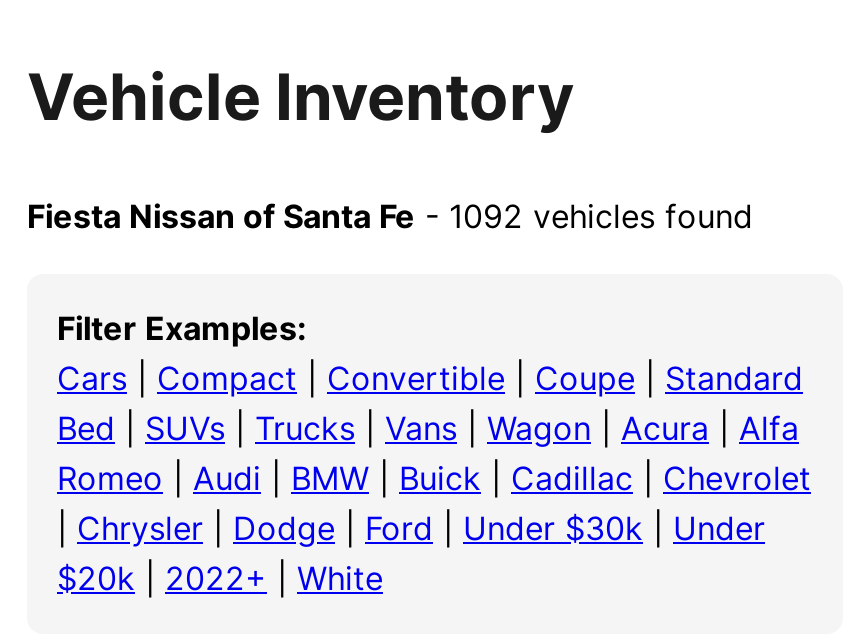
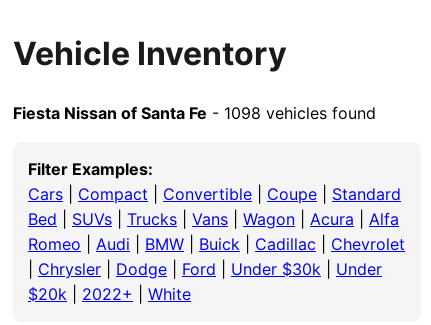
- Fiesta Nissan of Santa Fe - 1092 vehicles found
+ Fiesta Nissan of Santa Fe - 1098 vehicles found
